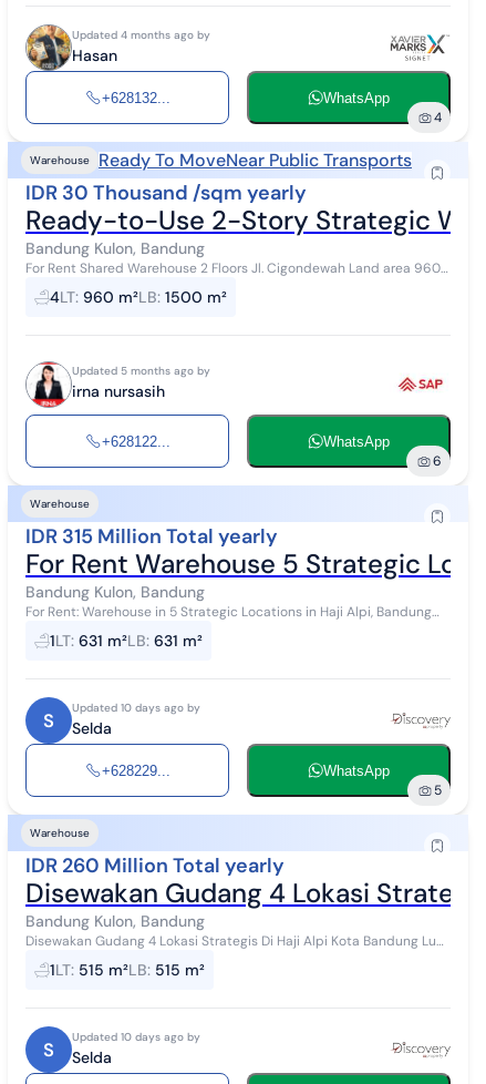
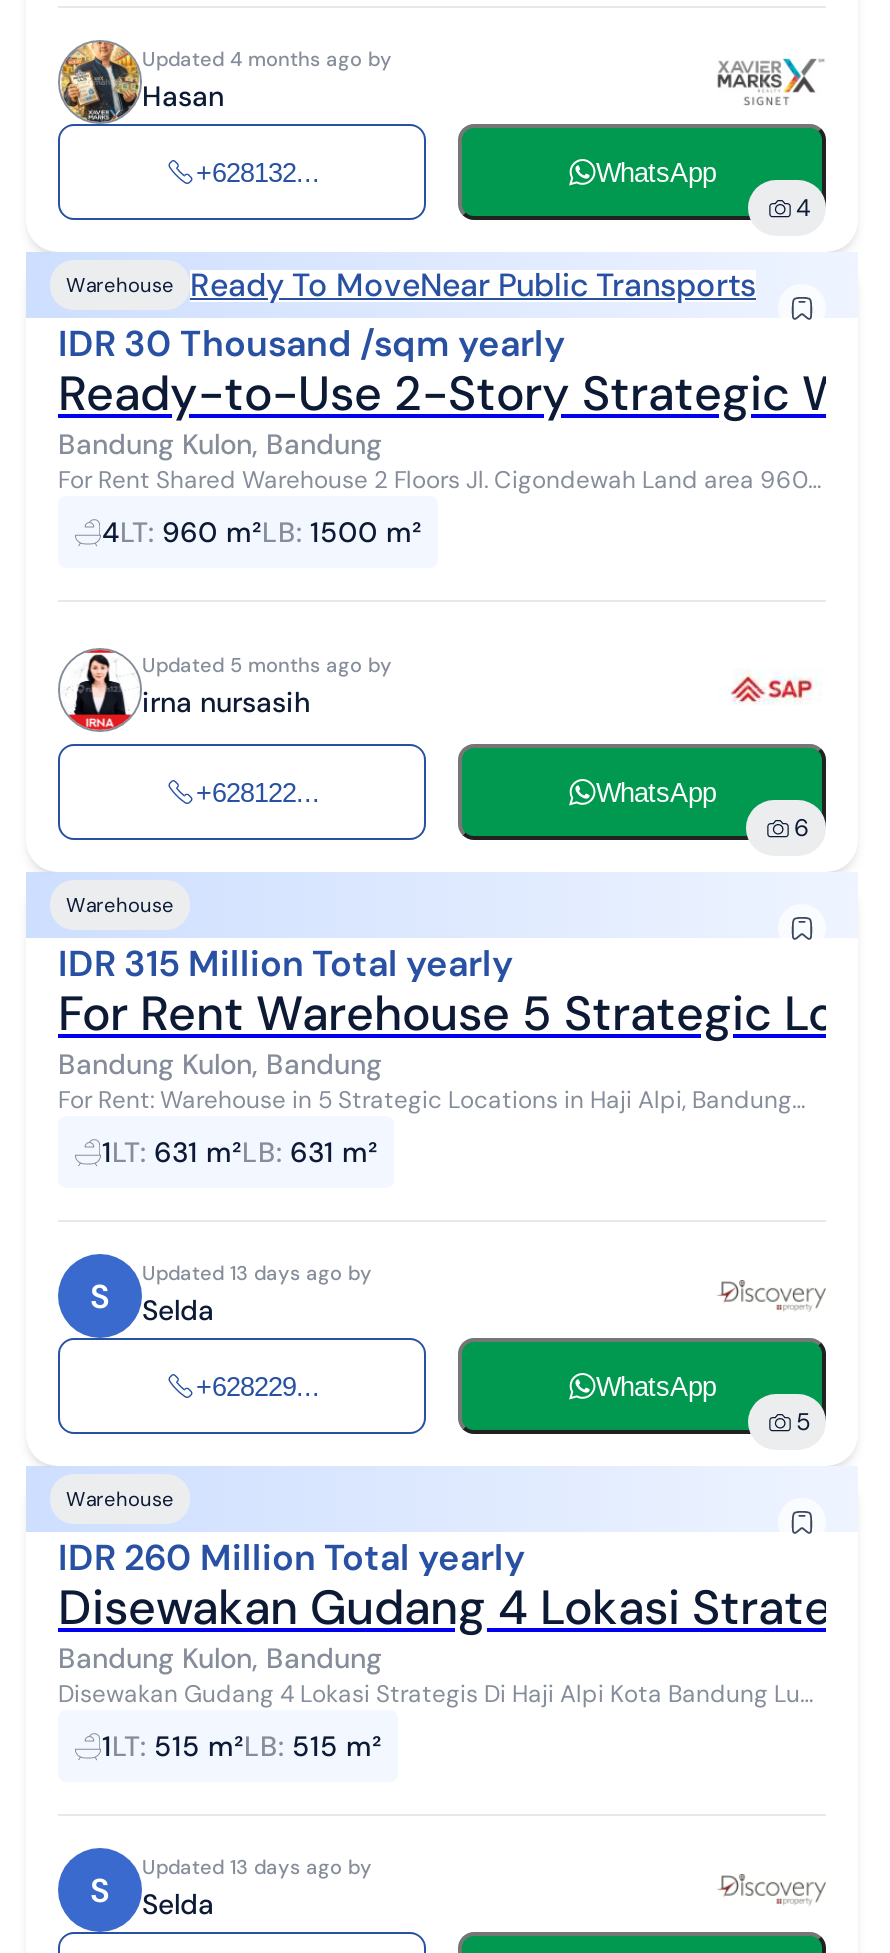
- Updated 10 days ago by
+ Updated 13 days ago by

- Updated 10 days ago by
+ Updated 13 days ago by
